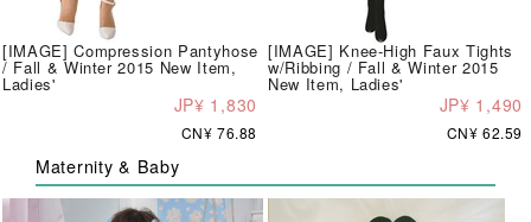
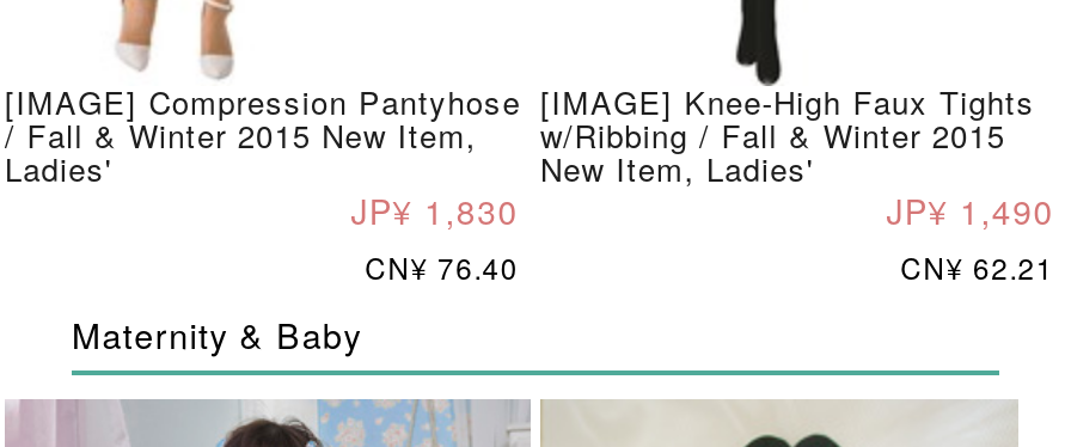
- CN¥ 76.88
+ CN¥ 76.40

- CN¥ 62.59
+ CN¥ 62.21
